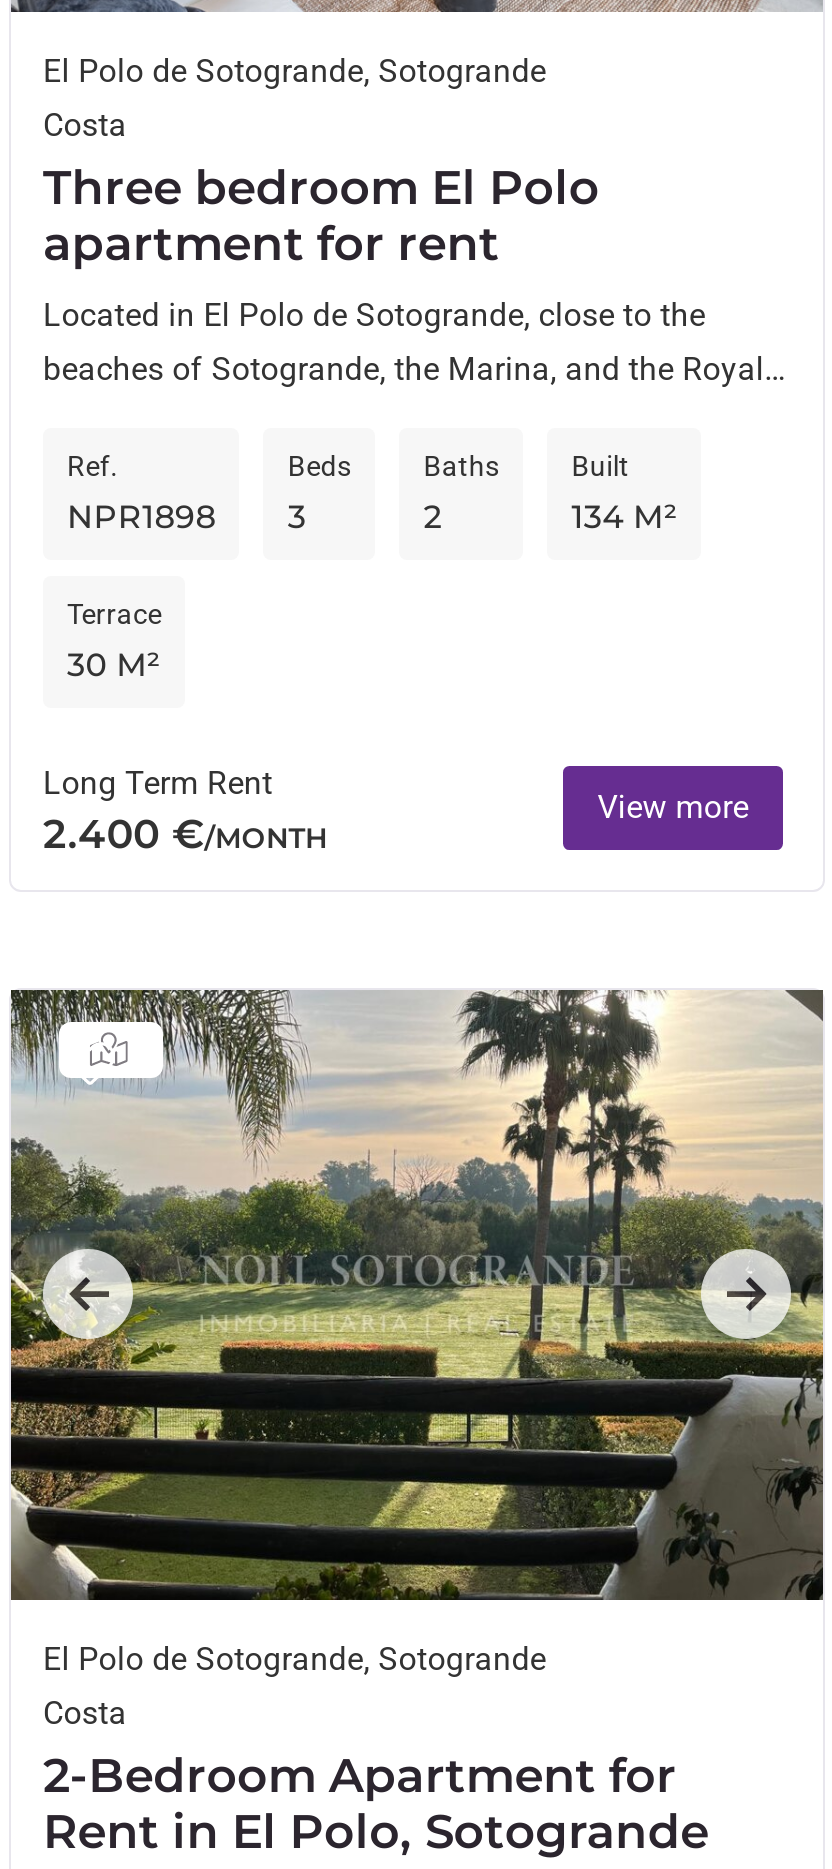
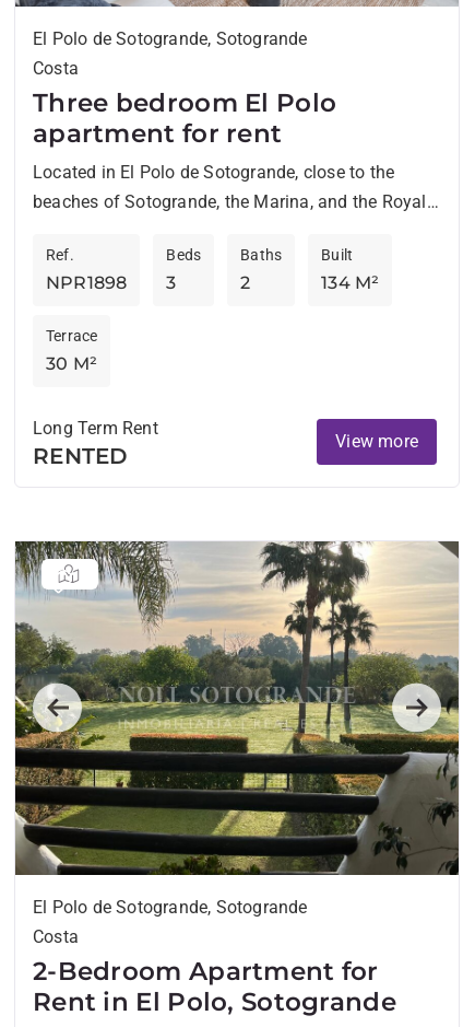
- 2.400 €/MONTH
+ RENTED
